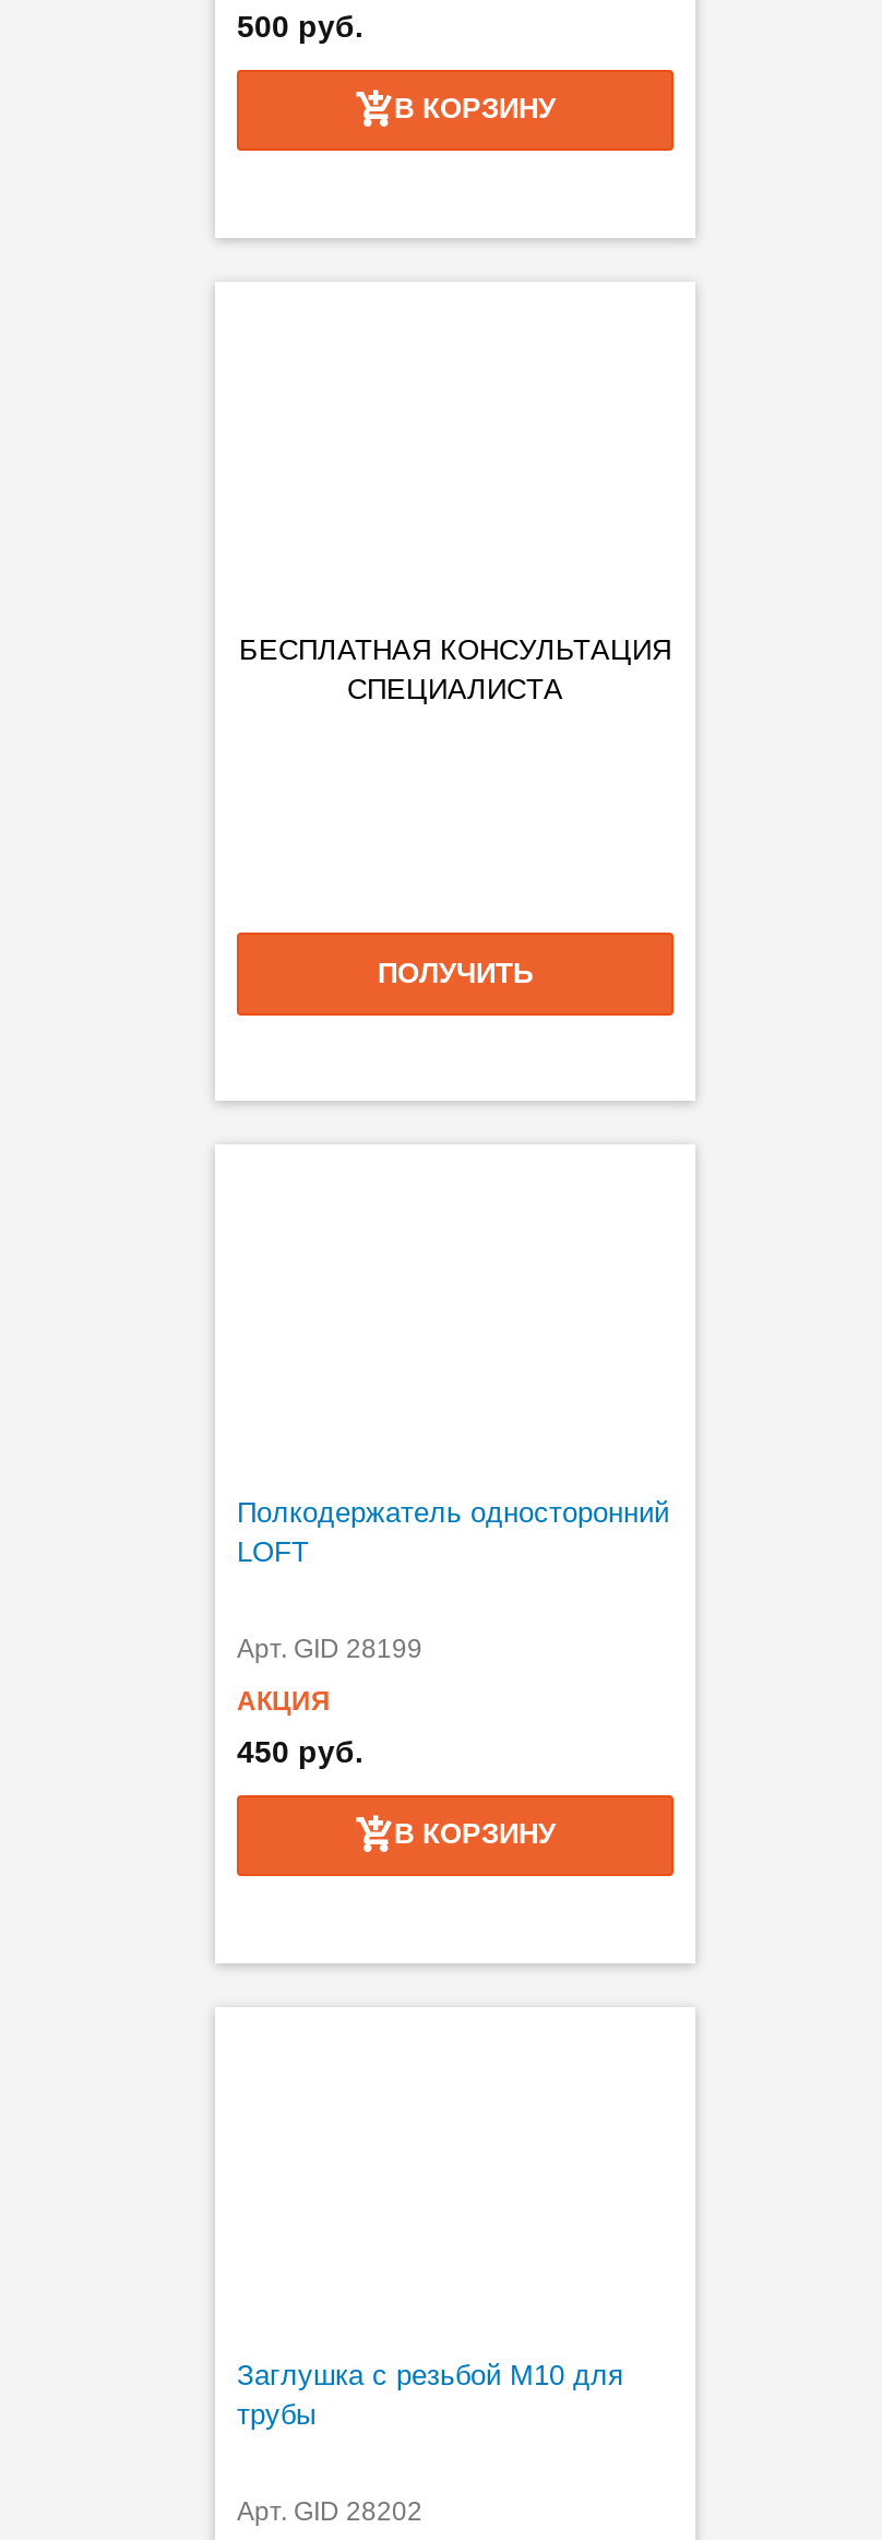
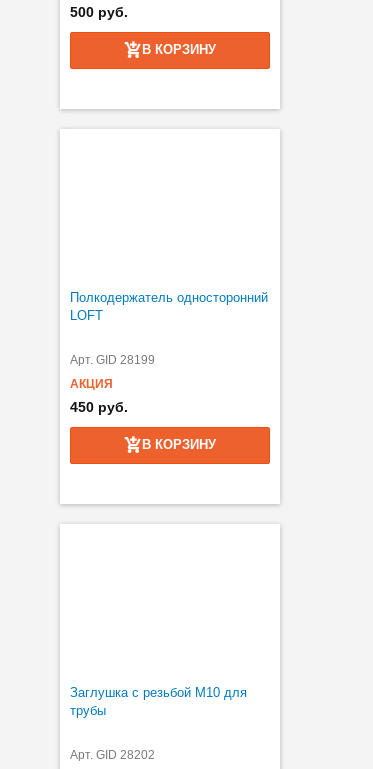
- БЕСПЛАТНАЯ КОНСУЛЬТАЦИЯ
- СПЕЦИАЛИСТА

- ПОЛУЧИТЬ
